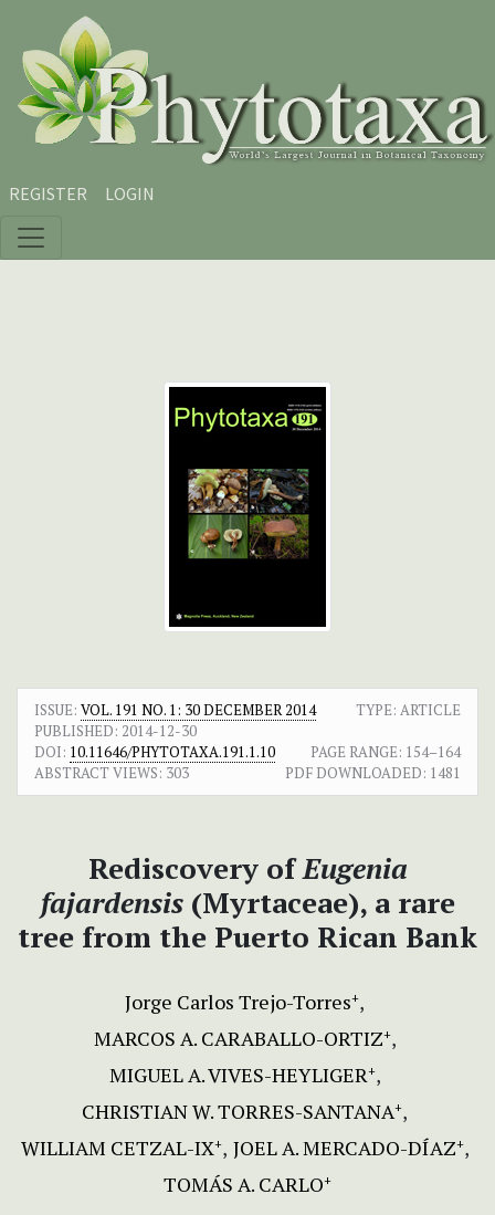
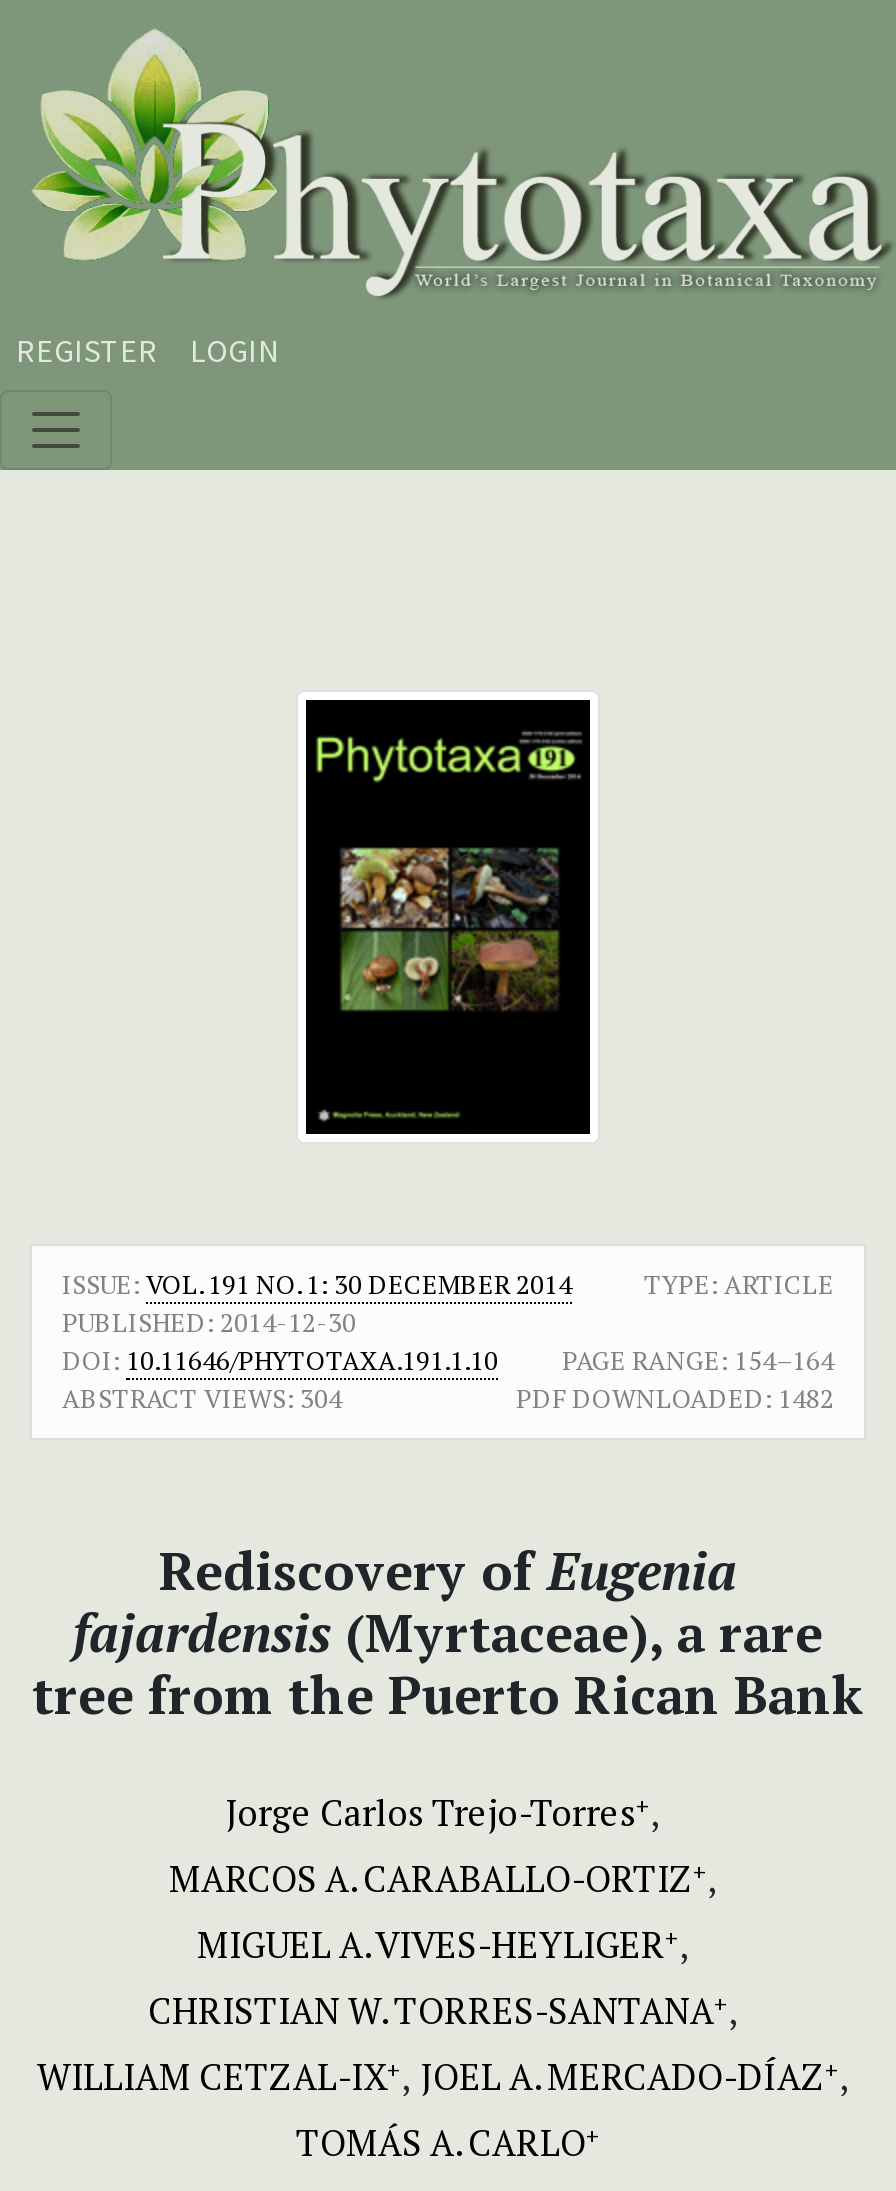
- ABSTRACT VIEWS:303
+ ABSTRACT VIEWS:304

- PDF DOWNLOADED: 1481
+ PDF DOWNLOADED: 1482
